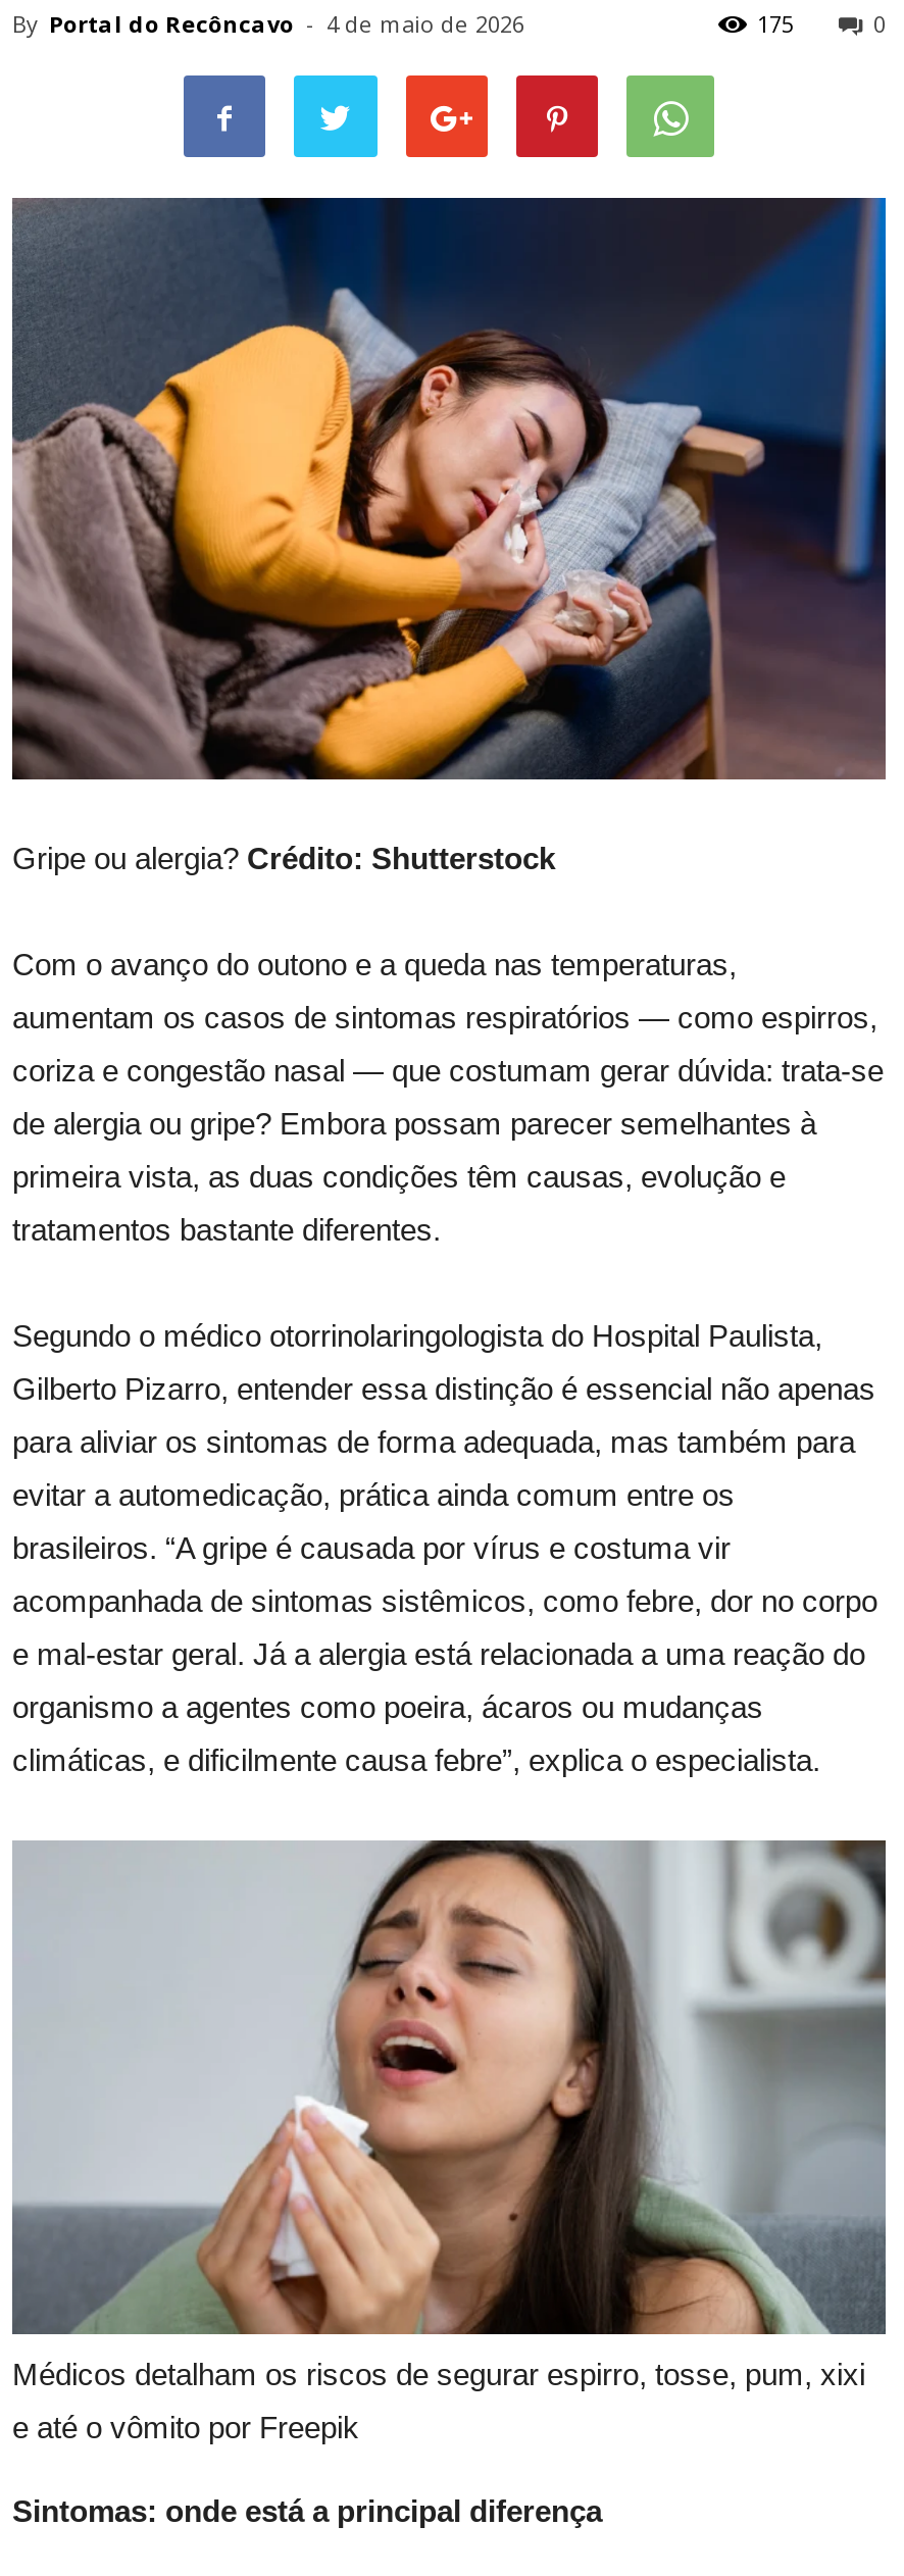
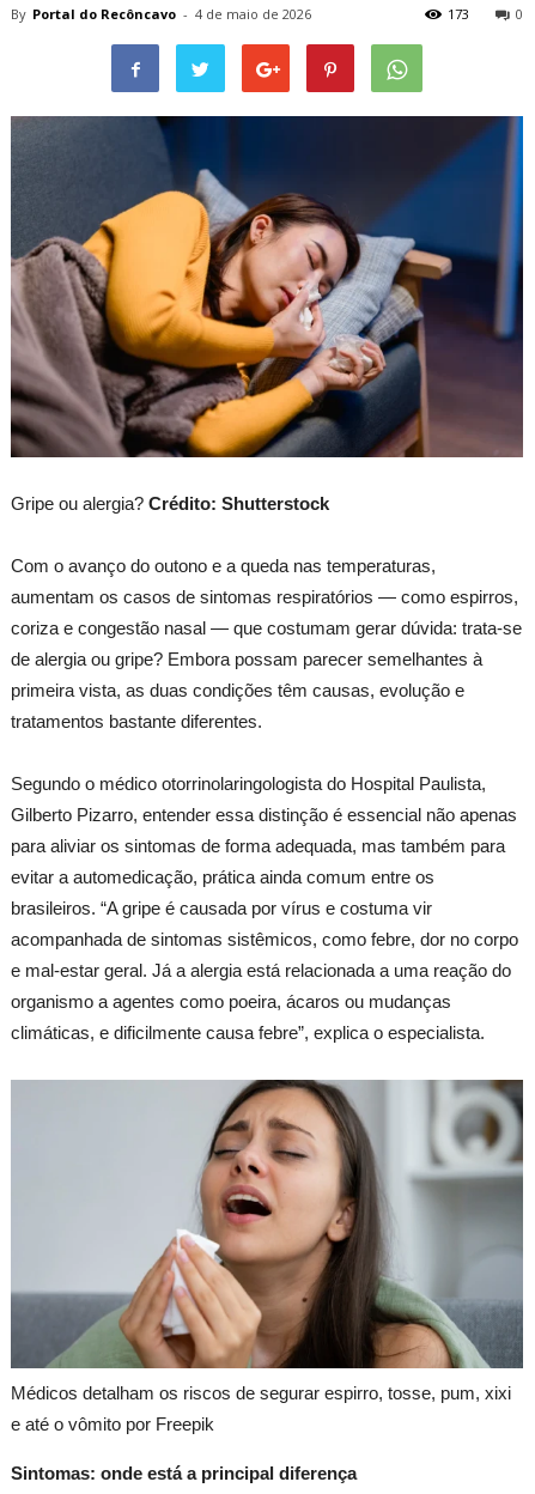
- 175
+ 173
